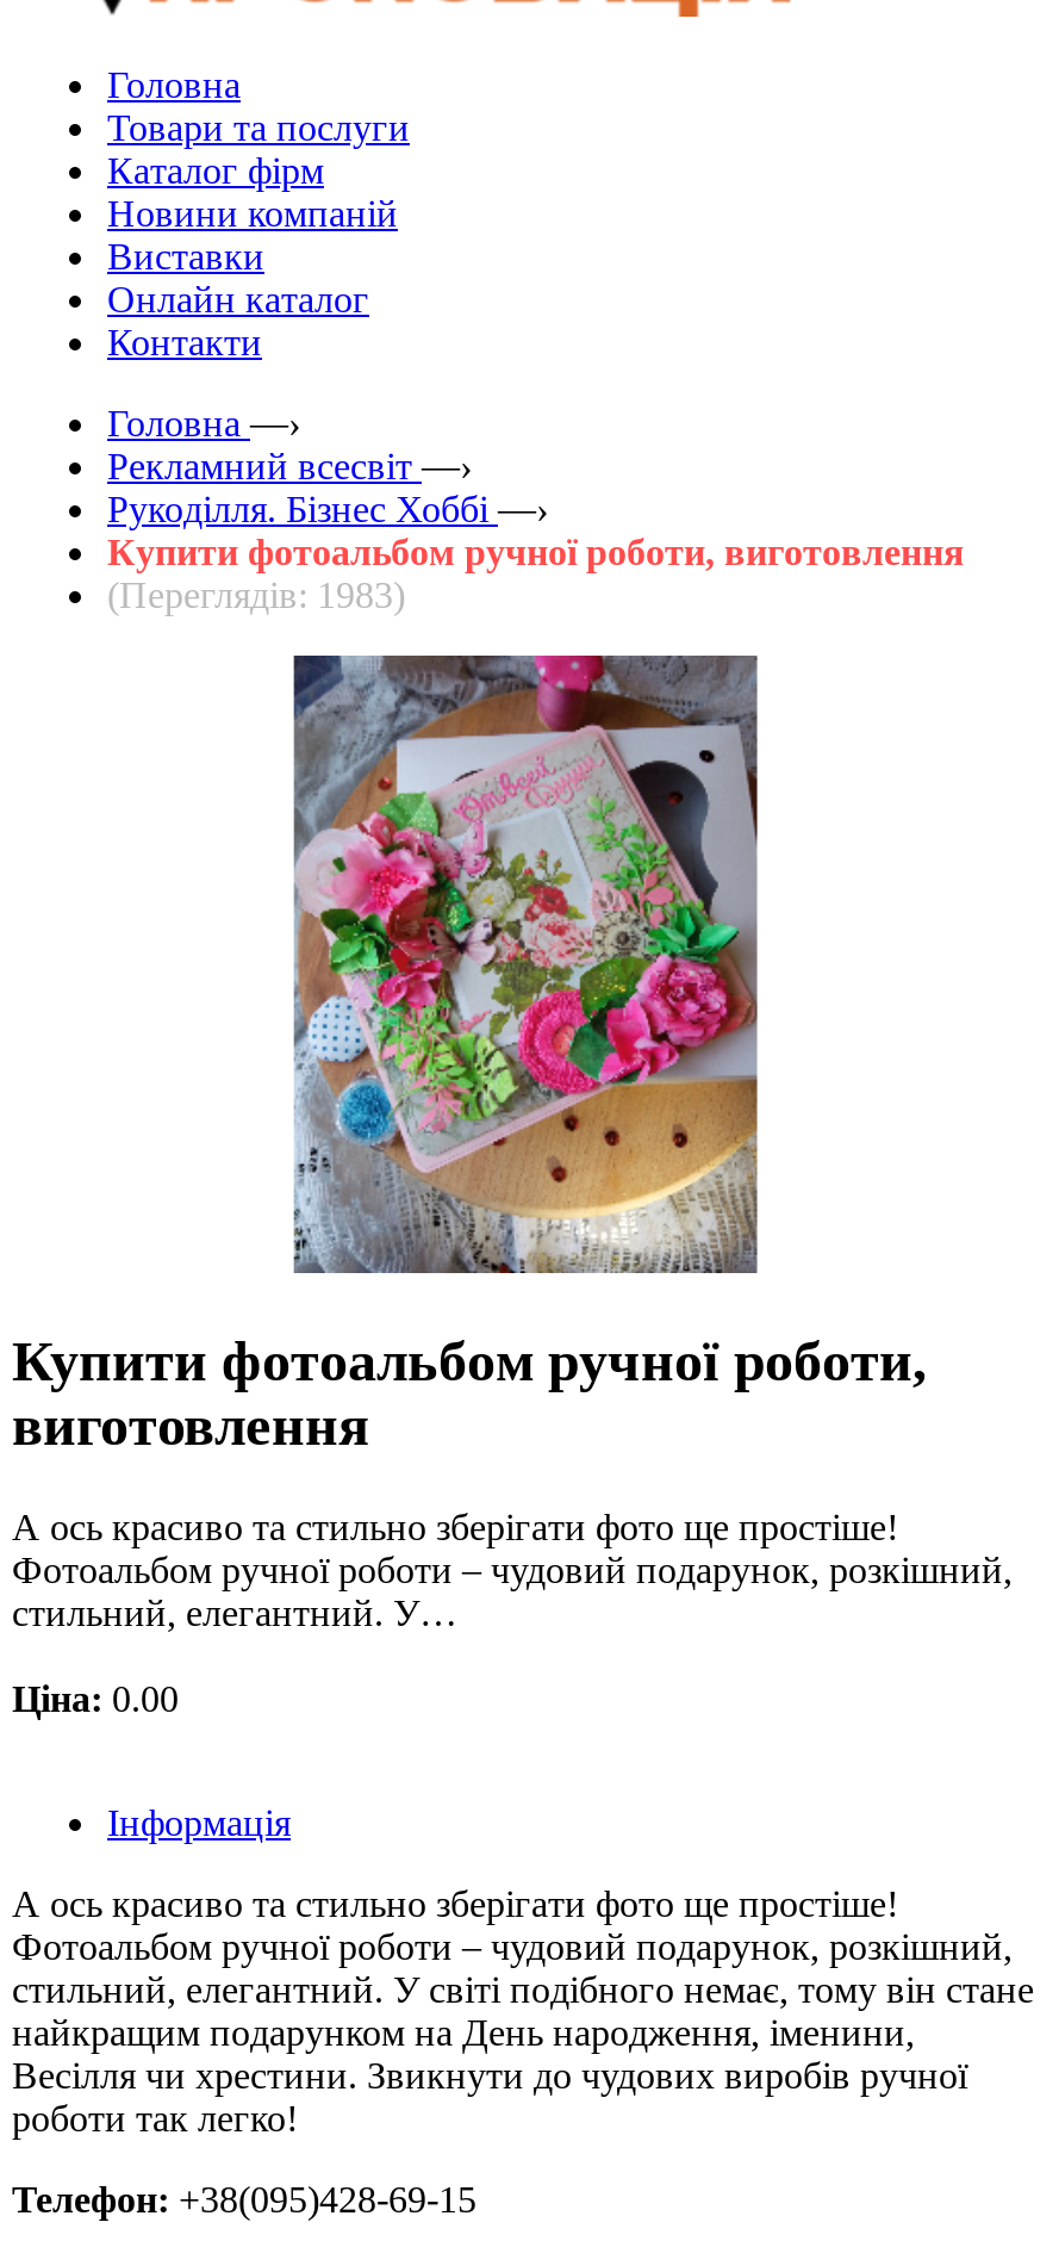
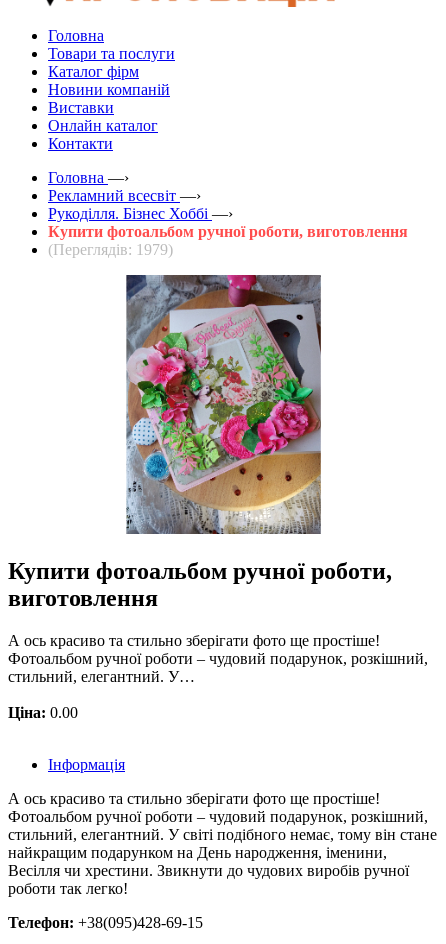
- (Переглядів: 1983)
+ (Переглядів: 1979)
